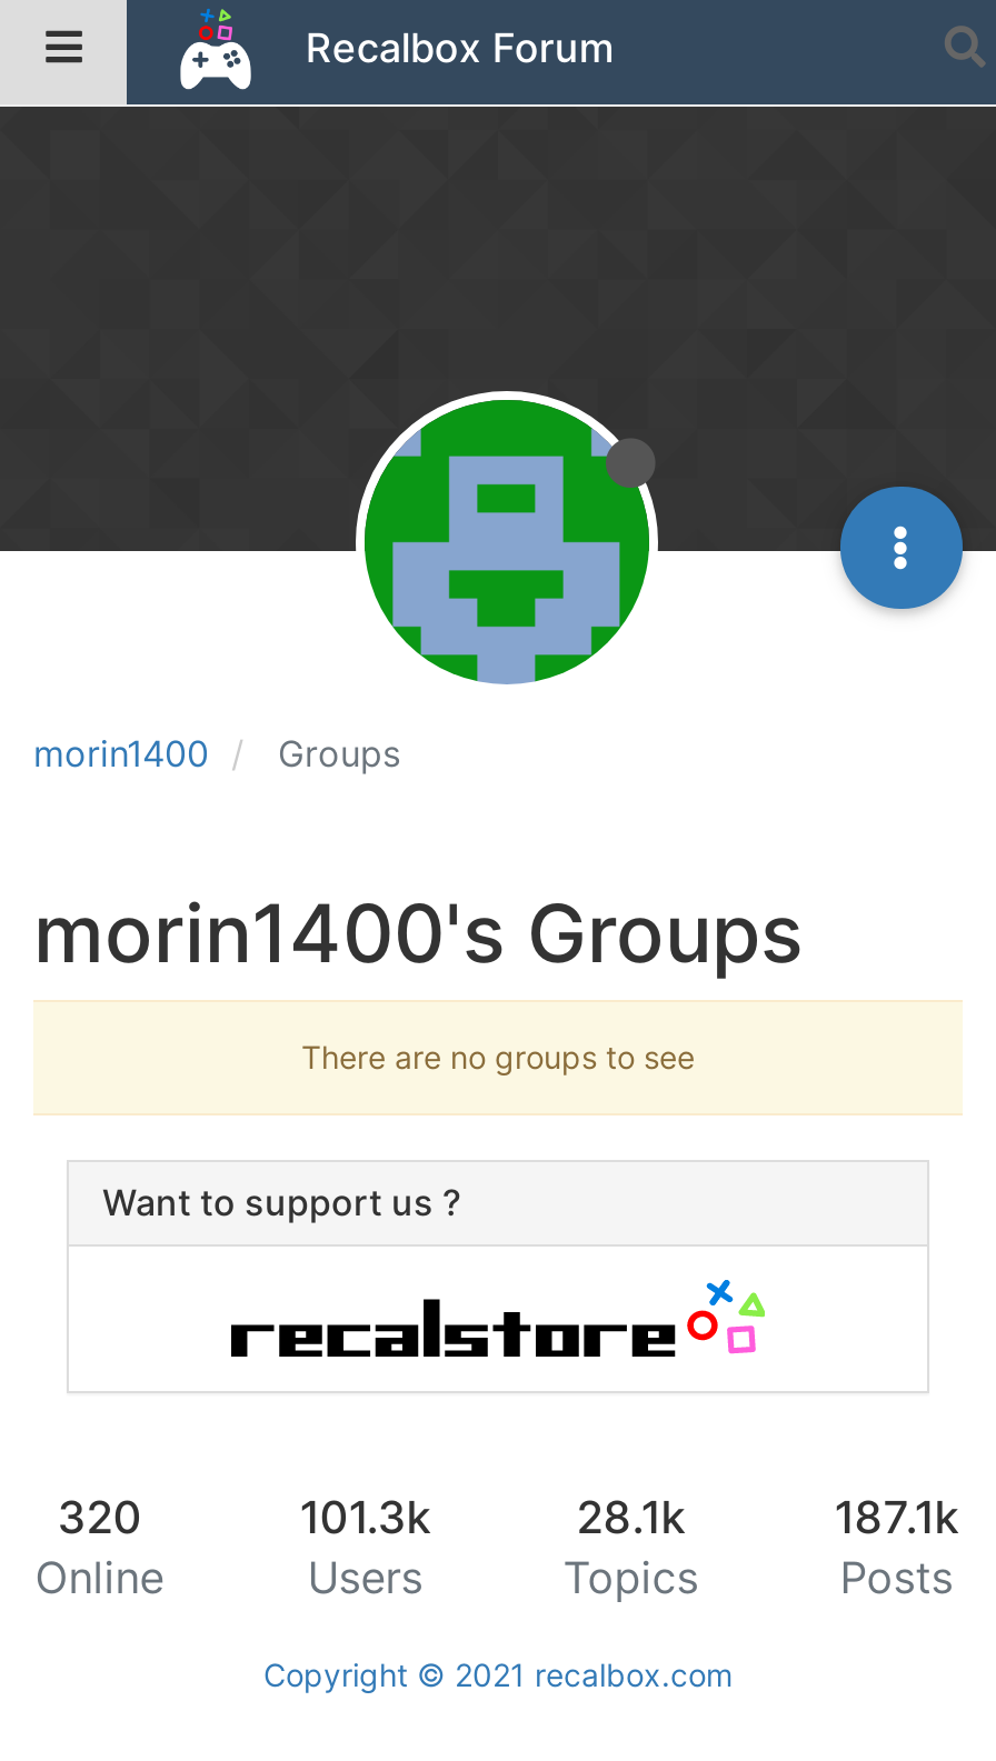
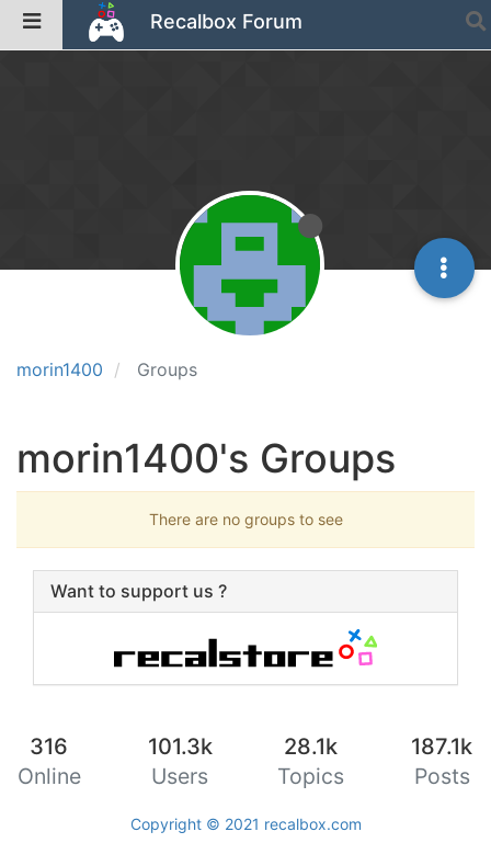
- 320
+ 316
